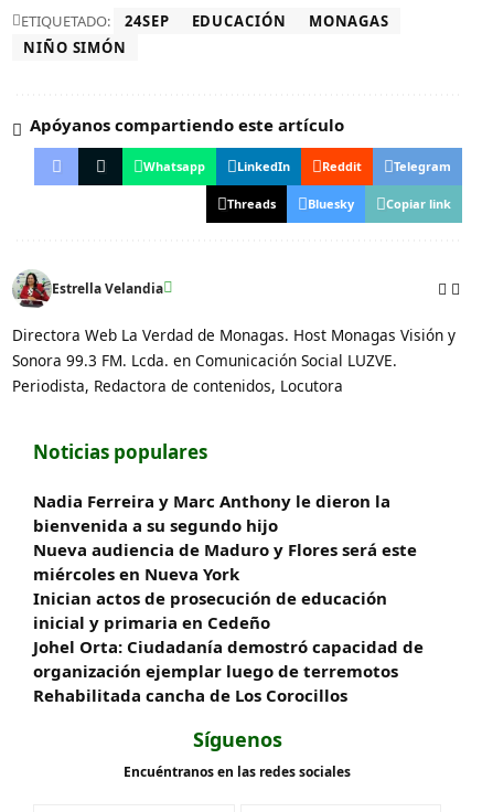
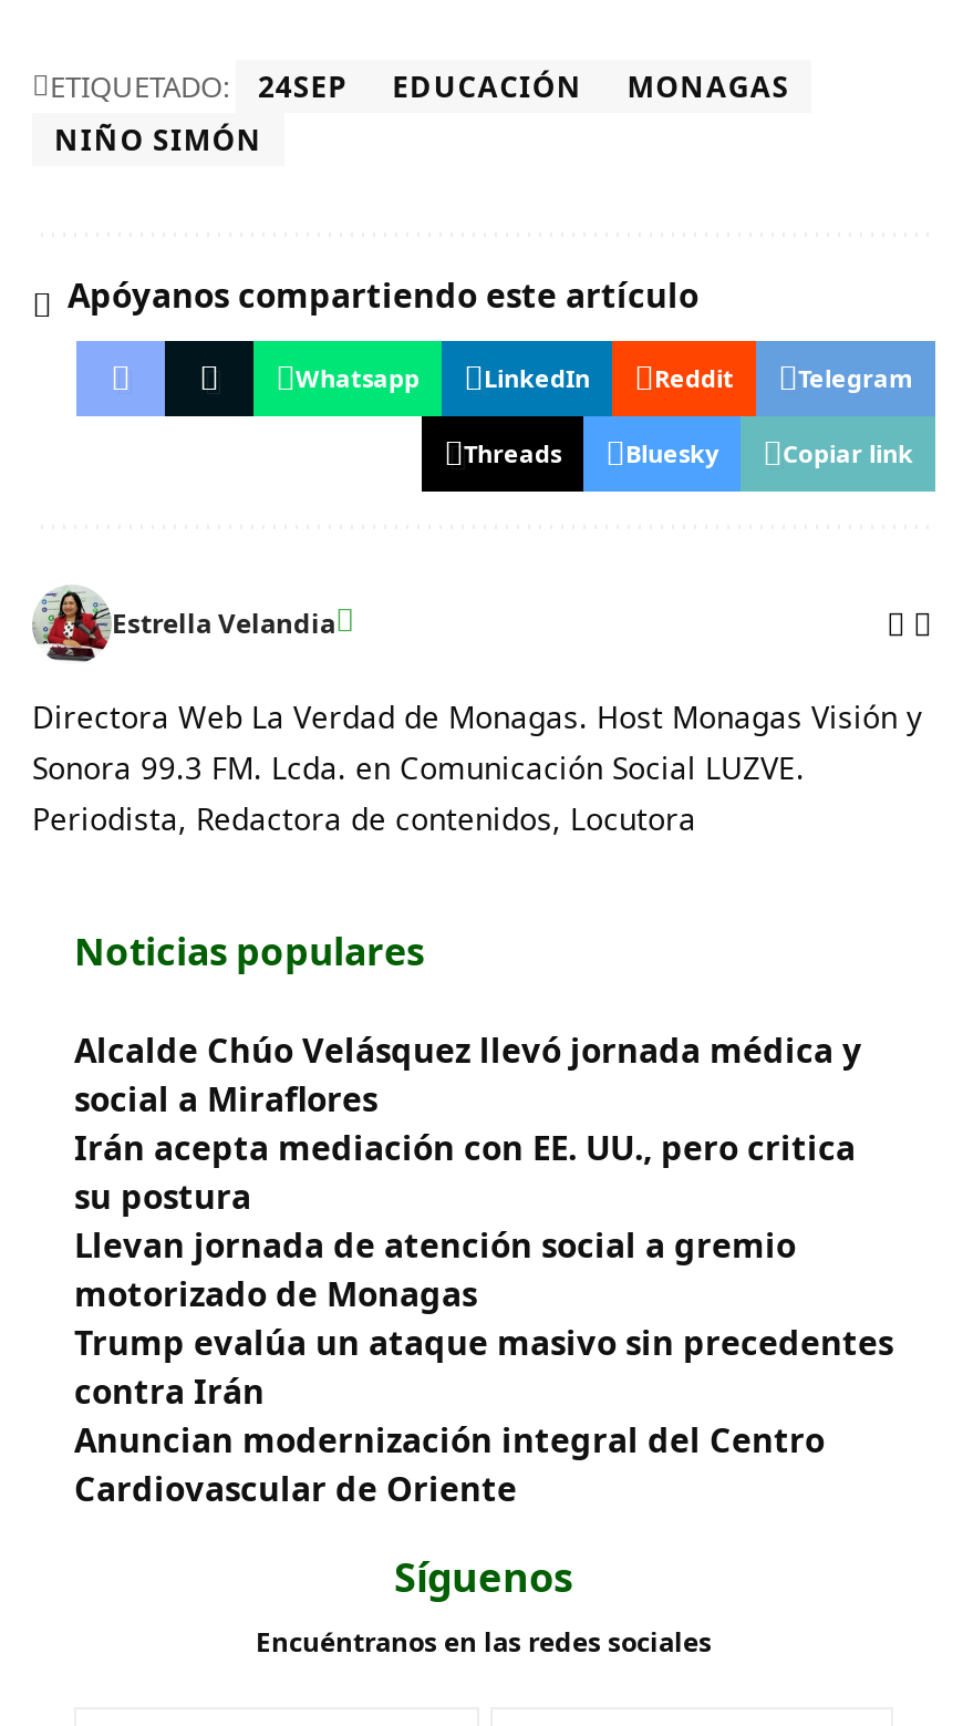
- Nadia Ferreira y Marc Anthony le dieron la
- bienvenida a su segundo hijo
- Nueva audiencia de Maduro y Flores será este
- miércoles en Nueva York
- Inician actos de prosecución de educación
- inicial y primaria en Cedeño
- Johel Orta: Ciudadanía demostró capacidad de
- organización ejemplar luego de terremotos
- Rehabilitada cancha de Los Corocillos
+ Alcalde Chúo Velásquez llevó jornada médica y
+ social a Miraflores
+ Irán acepta mediación con EE. UU., pero critica
+ su postura
+ Llevan jornada de atención social a gremio
+ motorizado de Monagas
+ Trump evalúa un ataque masivo sin precedentes
+ contra Irán
+ Anuncian modernización integral del Centro
+ Cardiovascular de Oriente
